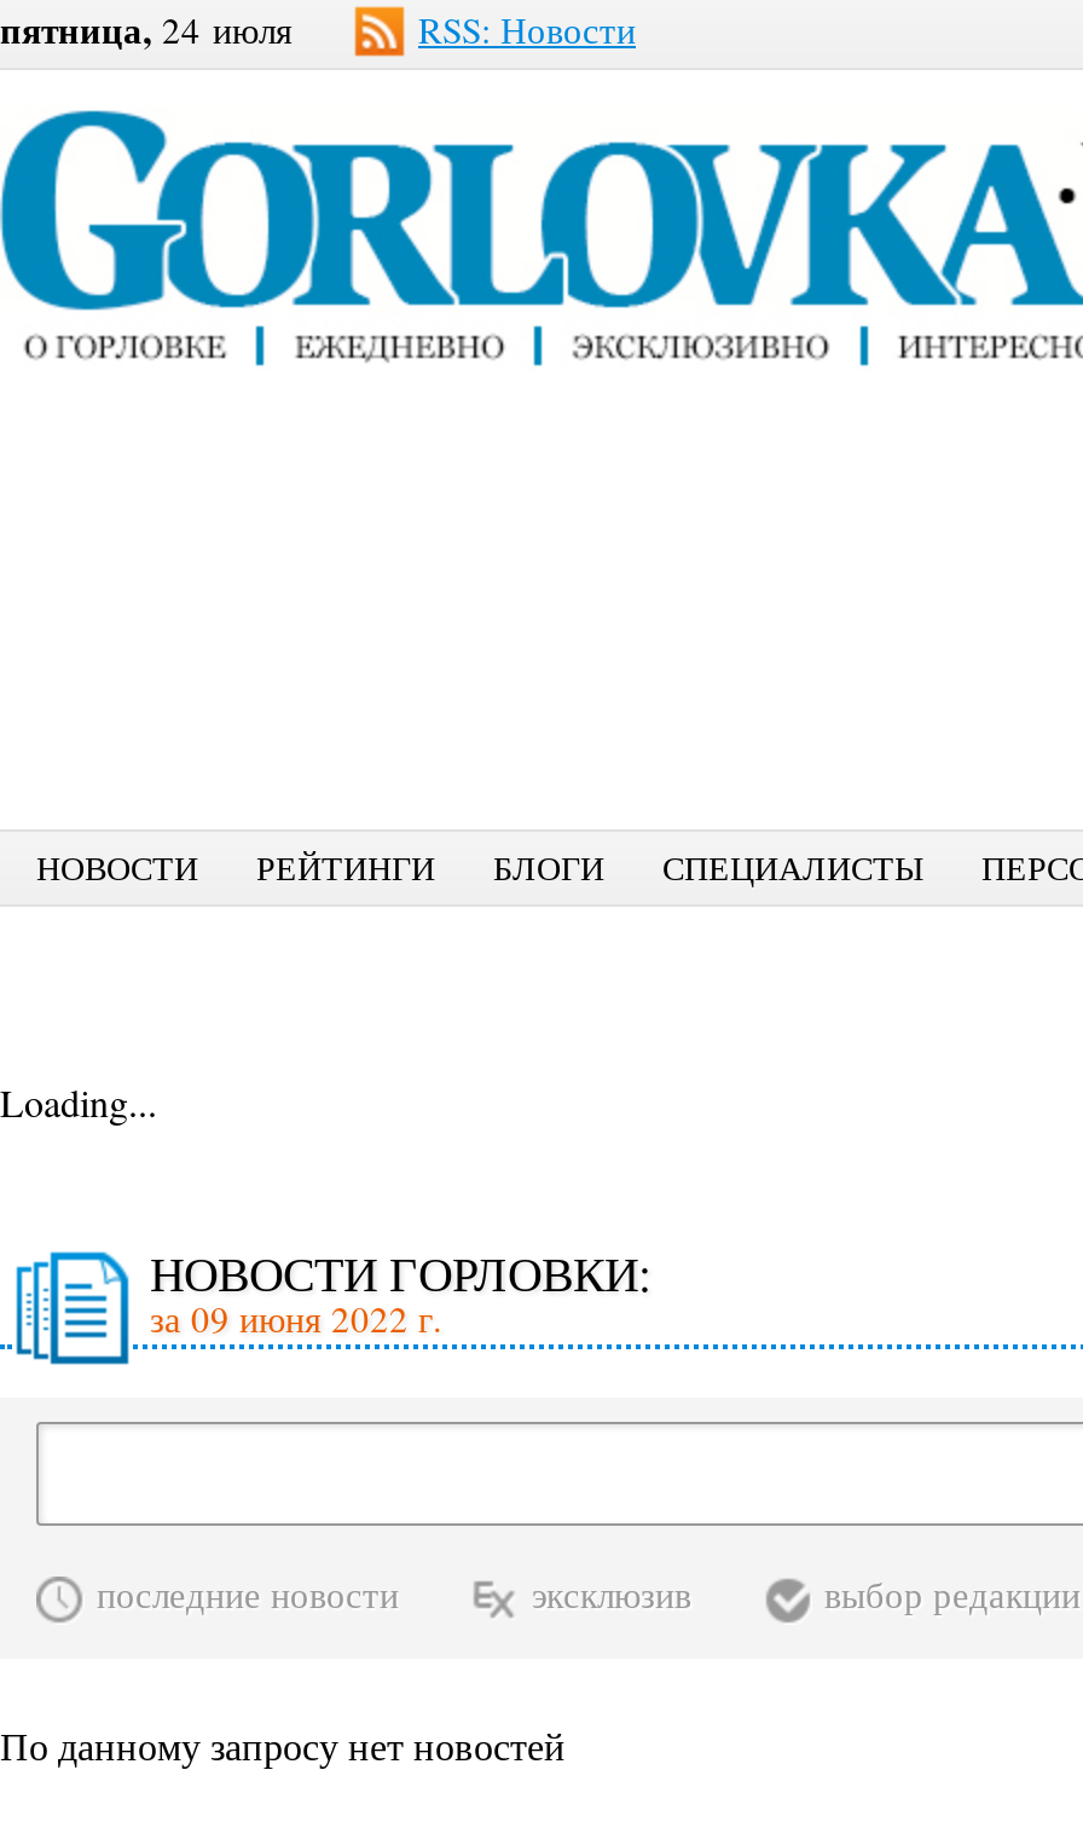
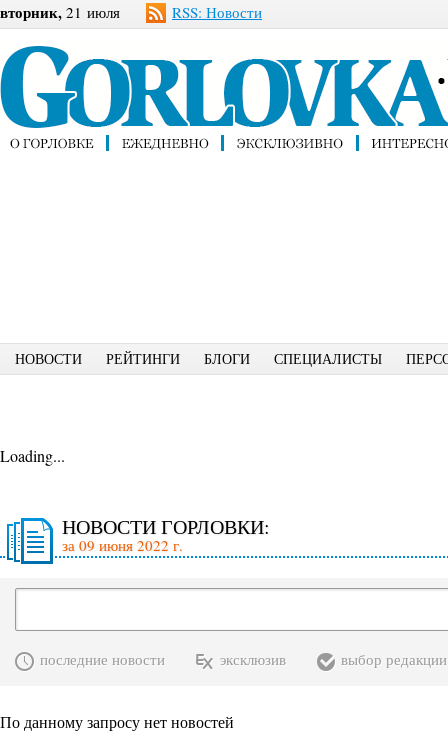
- пятница, 24 июля
+ вторник, 21 июля
